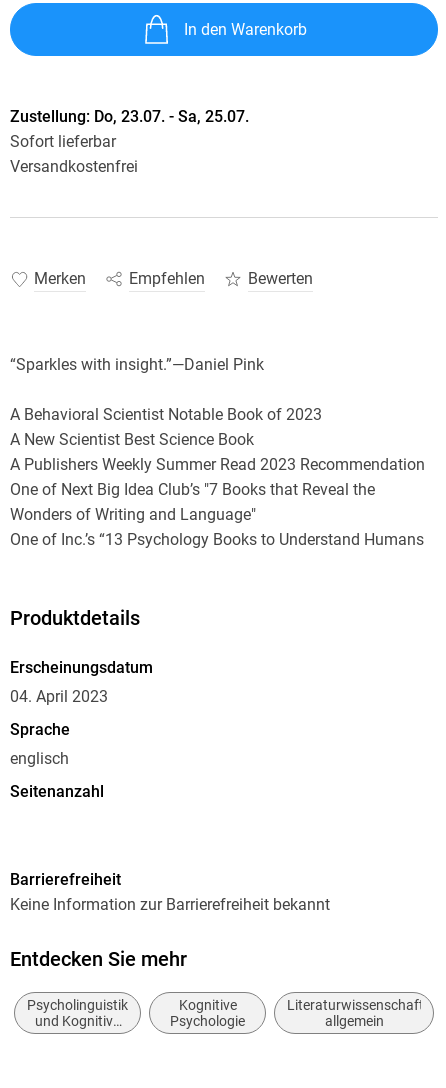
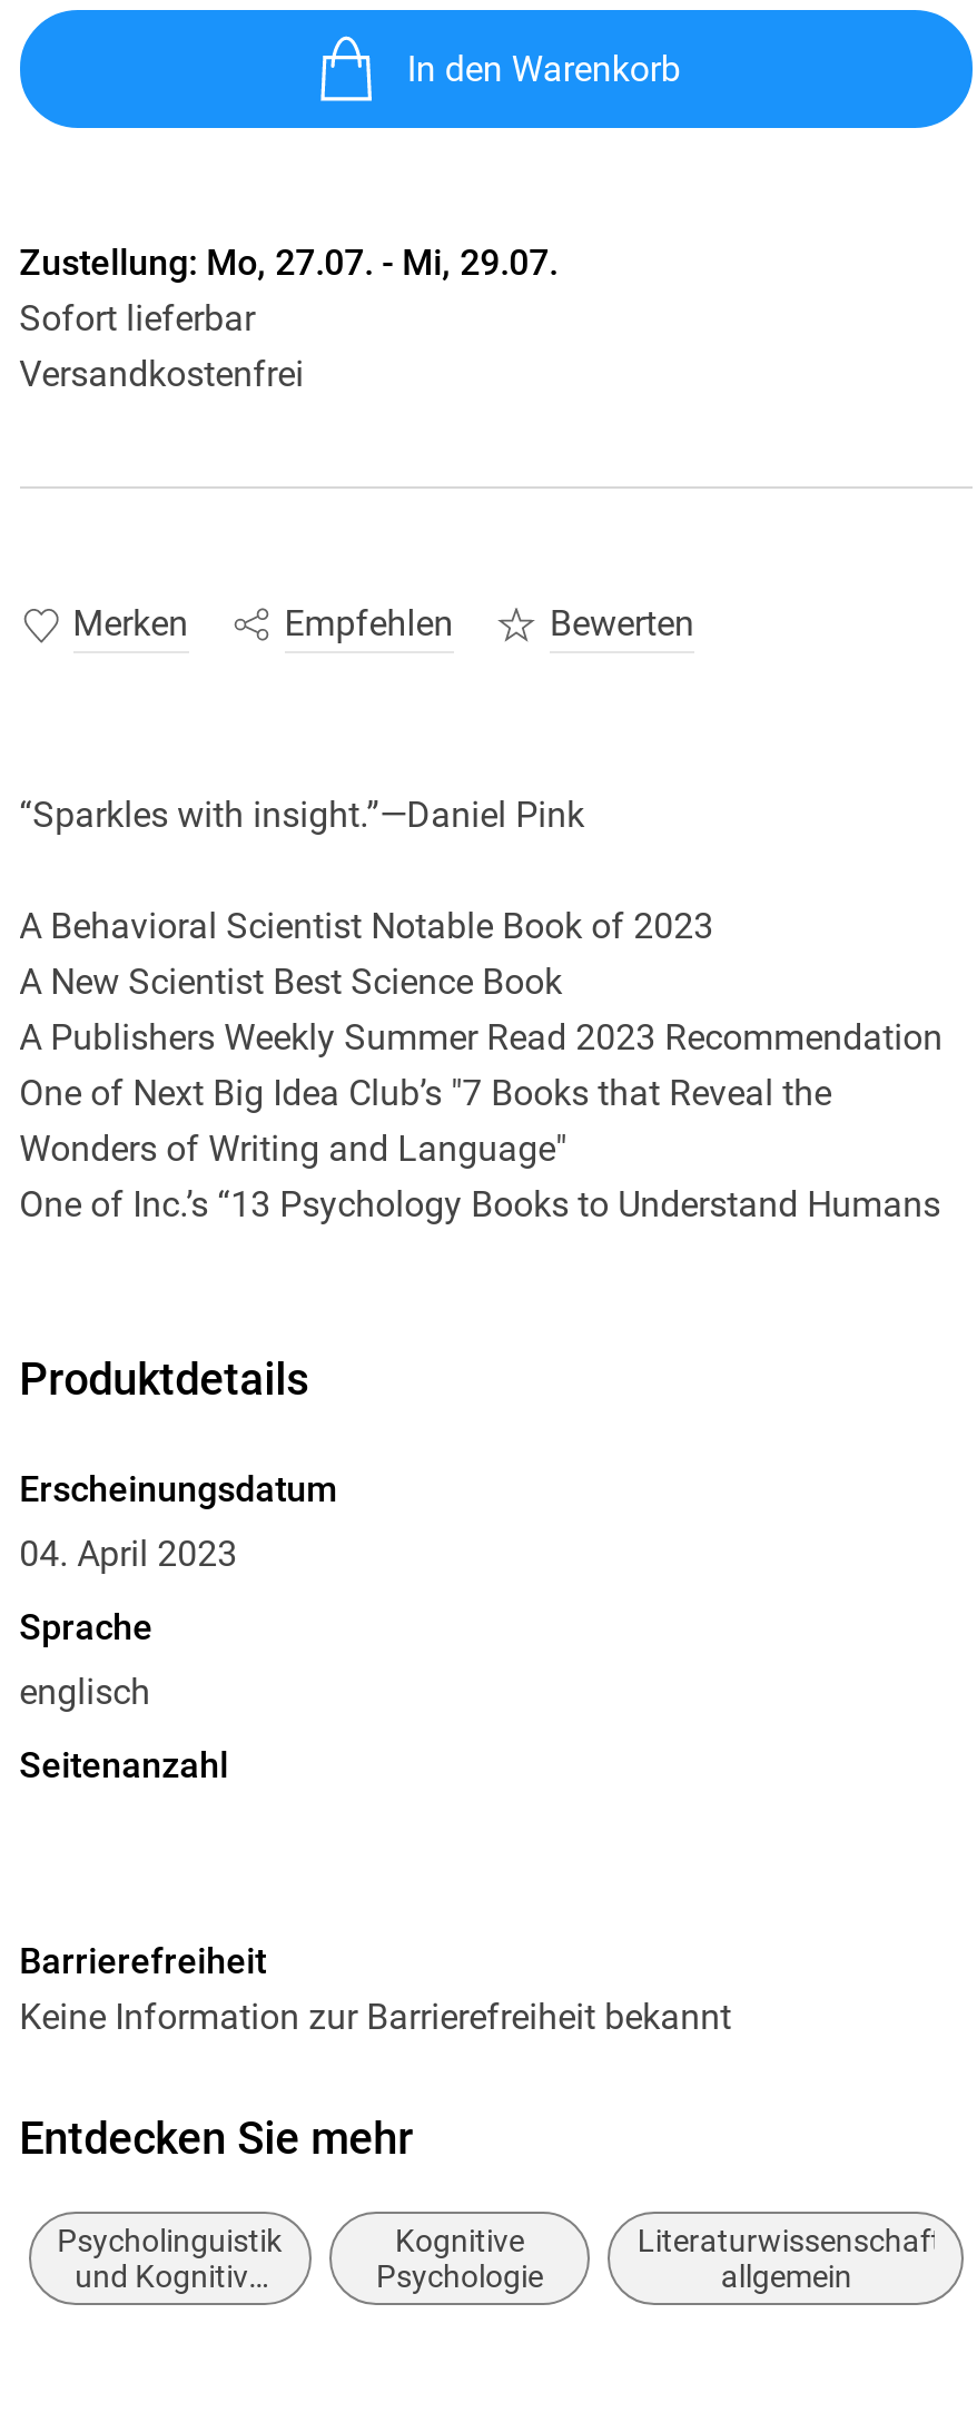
- Zustellung: Do, 23.07. - Sa, 25.07.
+ Zustellung: Mo, 27.07. - Mi, 29.07.
